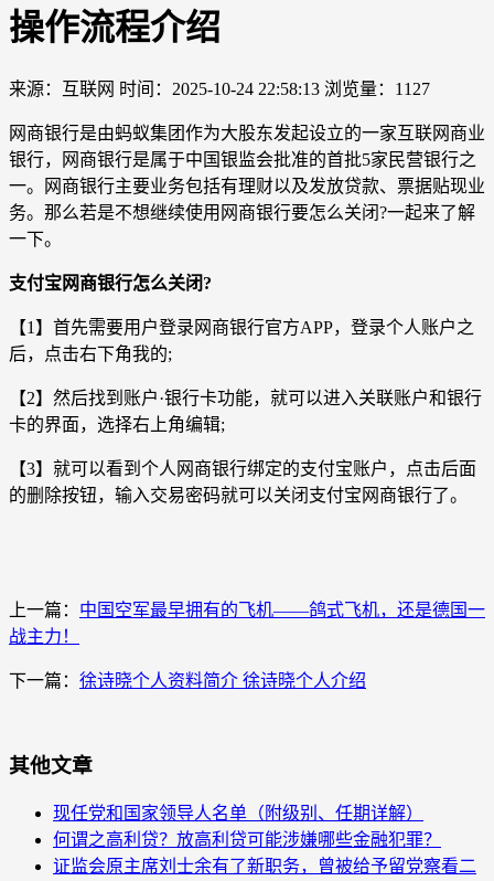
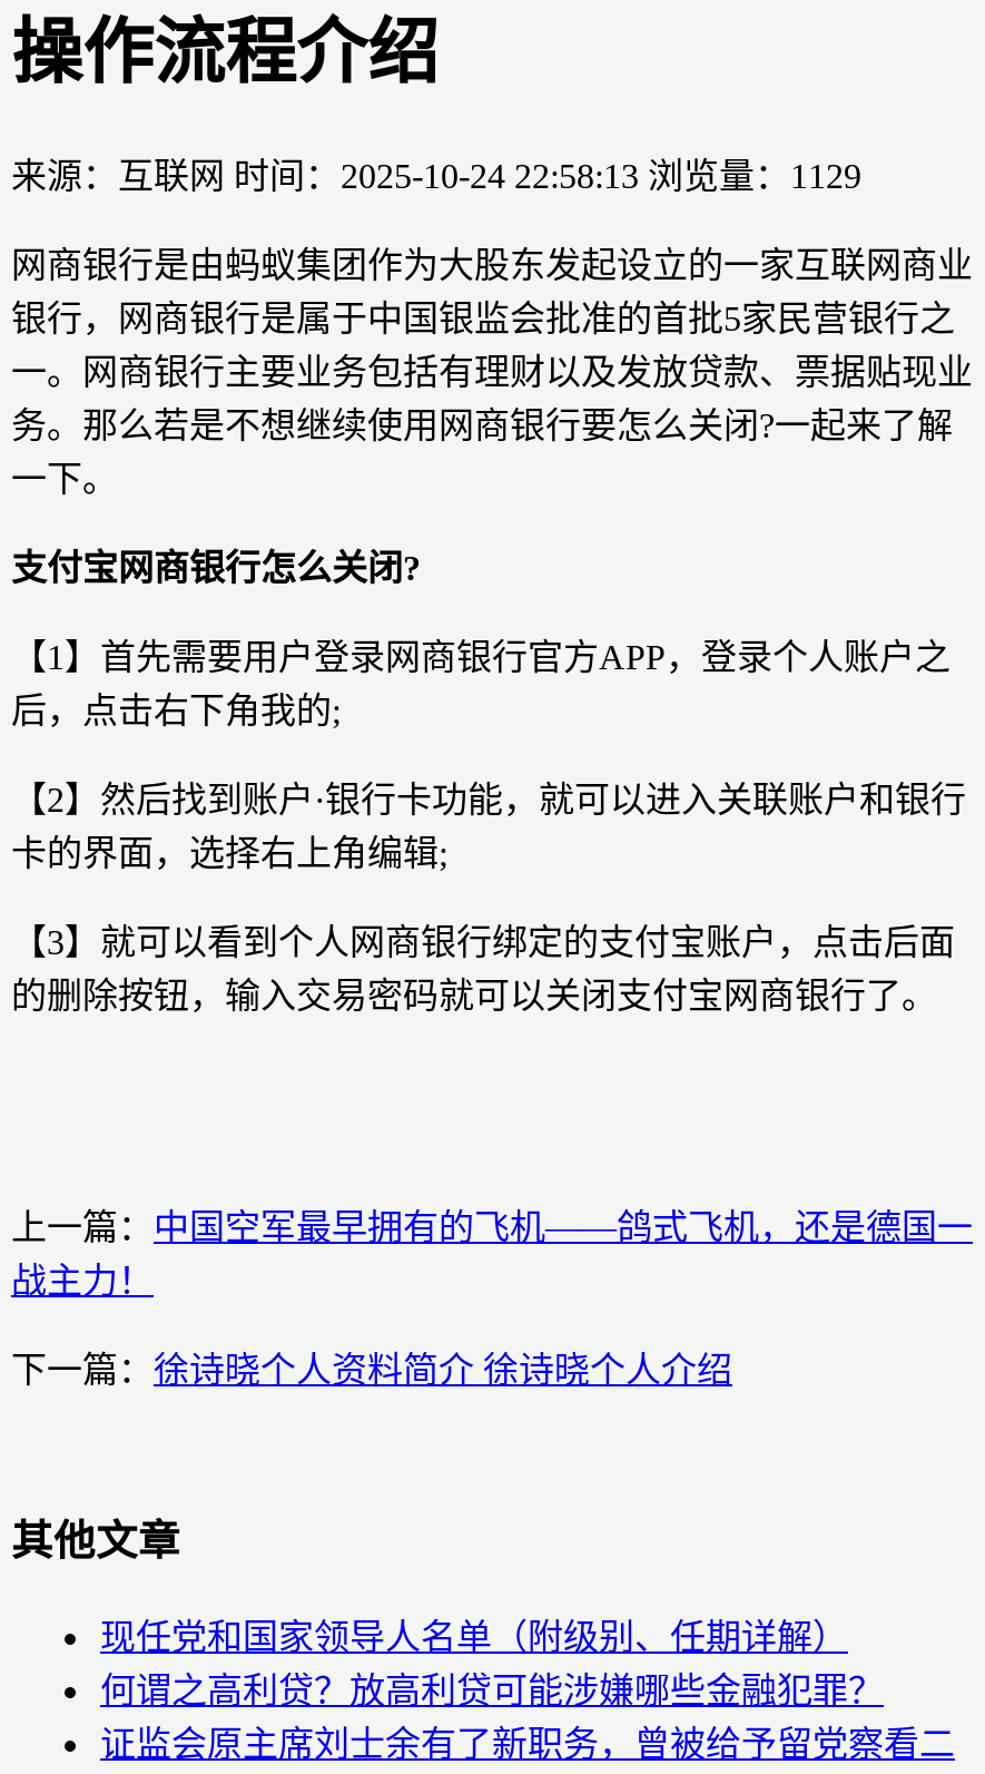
- 来源：互联网 时间：2025-10-24 22:58:13 浏览量：1127
+ 来源：互联网 时间：2025-10-24 22:58:13 浏览量：1129
